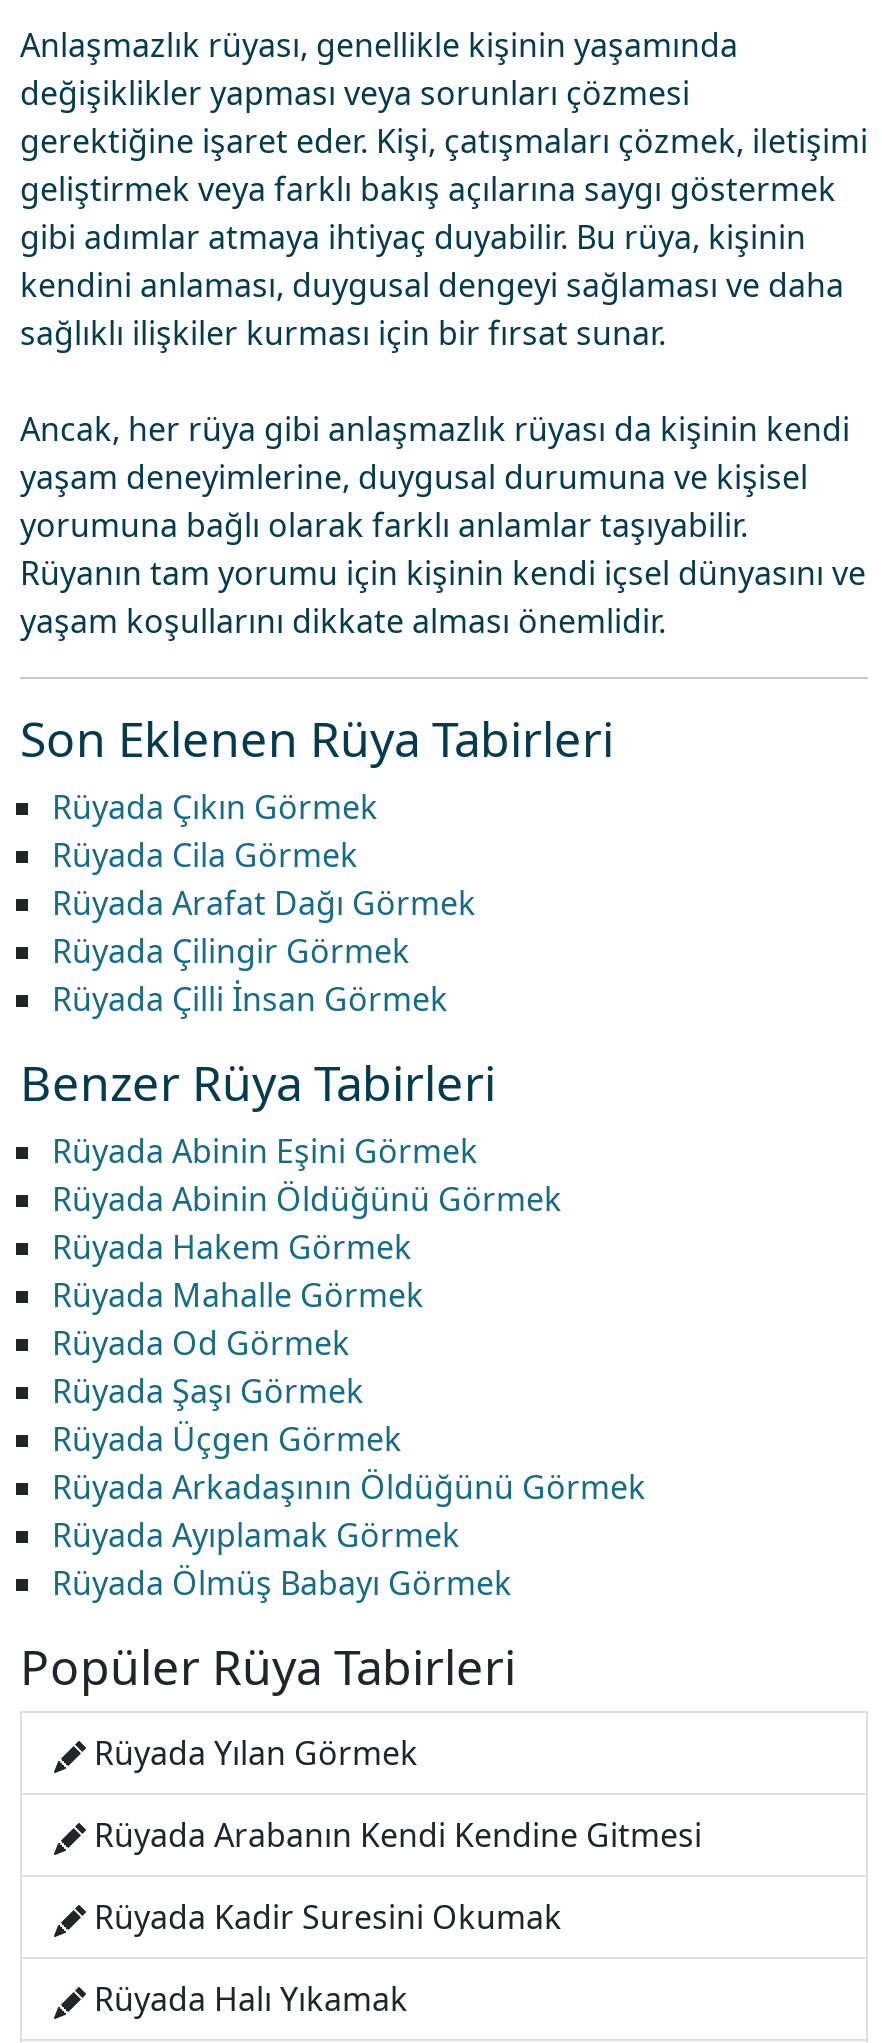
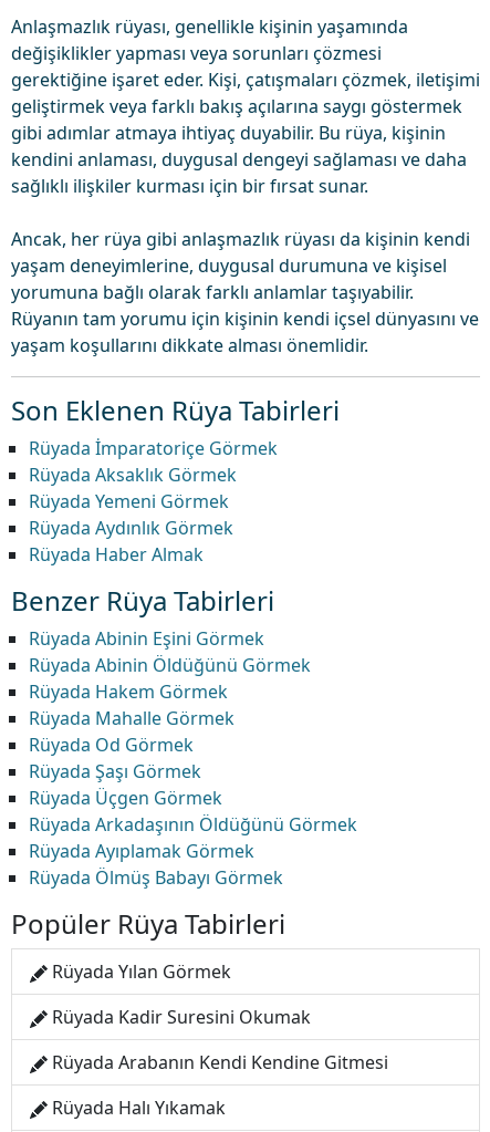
- Rüyada Çıkın Görmek
- Rüyada Cila Görmek
- Rüyada Arafat Dağı Görmek
- Rüyada Çilingir Görmek
- Rüyada Çilli İnsan Görmek
+ Rüyada İmparatoriçe Görmek
+ Rüyada Aksaklık Görmek
+ Rüyada Yemeni Görmek
+ Rüyada Aydınlık Görmek
+ Rüyada Haber Almak

moved down: Rüyada Arabanın Kendi Kendine Gitmesi

moved up: Rüyada Kadir Suresini Okumak
